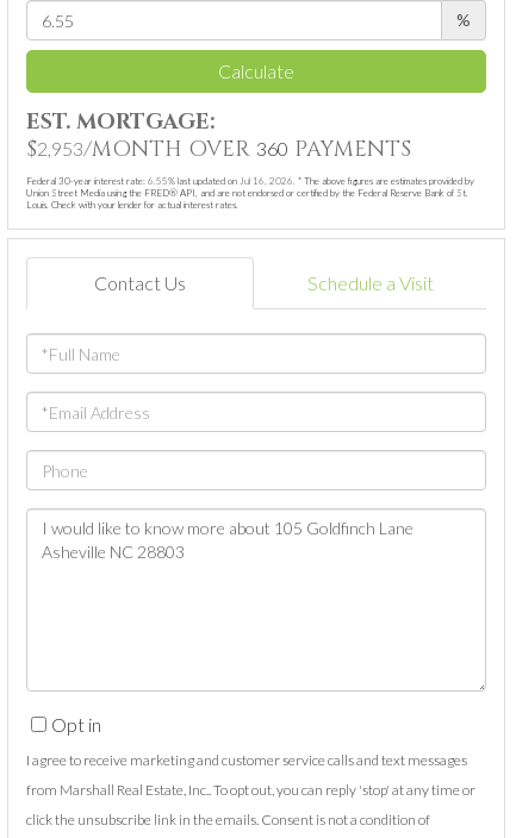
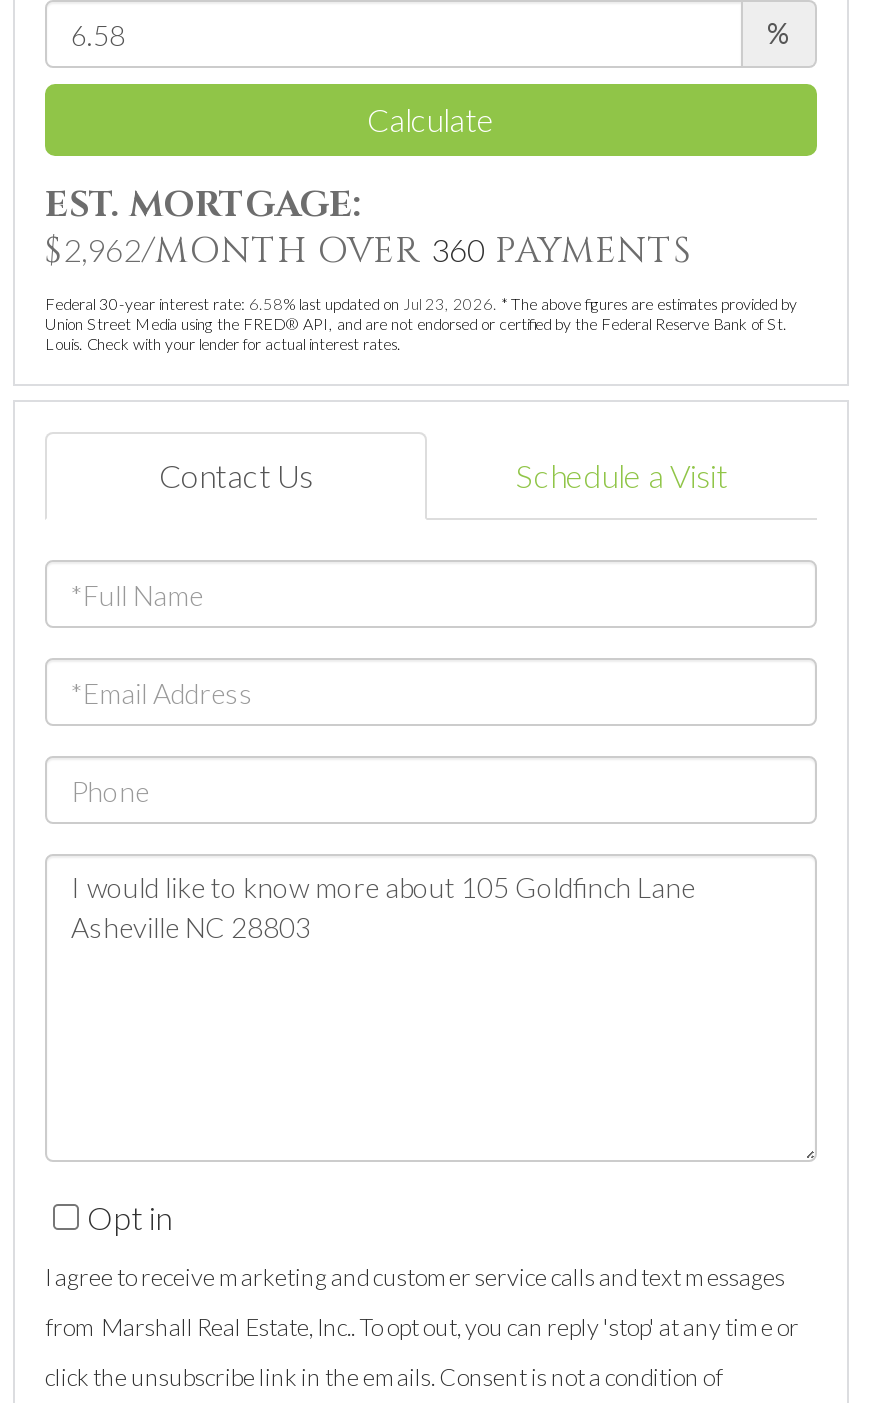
- $2,953/MONTH OVER 360 PAYMENTS
+ $2,962/MONTH OVER 360 PAYMENTS

- Federal 30-year interest rate: 6.55% last updated on Jul 16, 2026. * The above figures are estimates provided by
+ Federal 30-year interest rate: 6.58% last updated on Jul 23, 2026. * The above figures are estimates provided by
